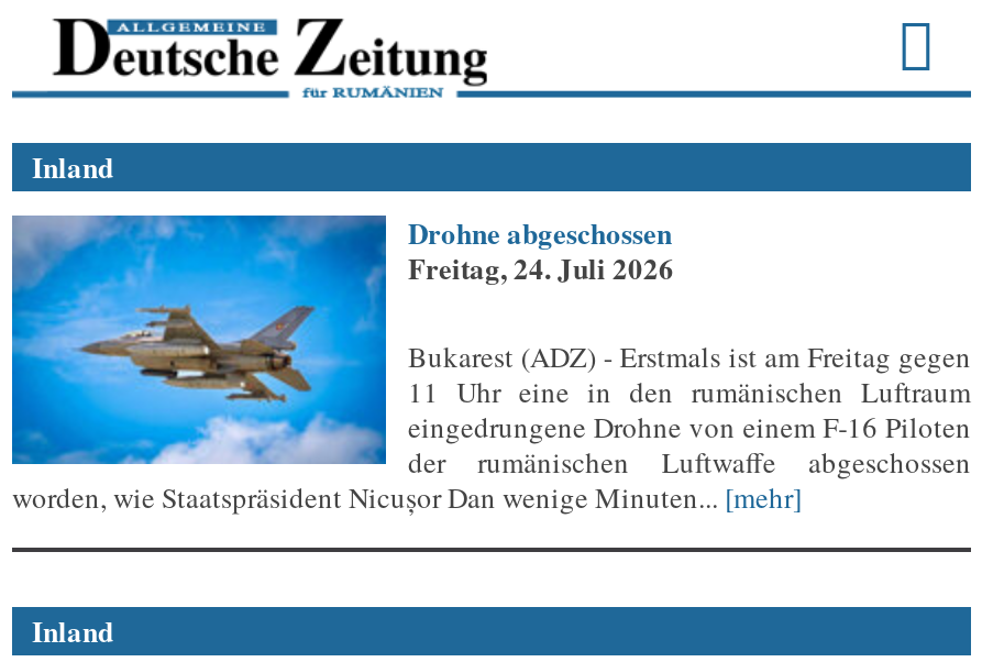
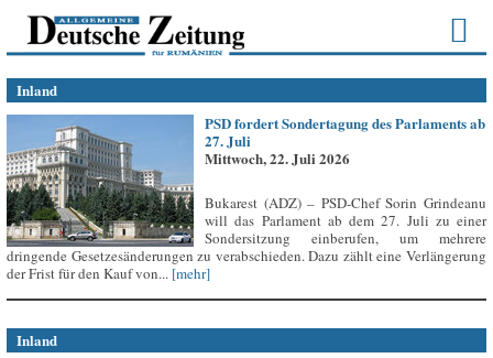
- [image]
- Bukarest (ADZ) - Erstmals ist am Freitag gegen
- 11 Uhr eine in den rumänischen Luftraum
- eingedrungene Drohne von einem F-16 Piloten
- der rumänischen Luftwaffe abgeschossen
- worden, wie Staatspräsident Nicușor Dan wenige Minuten... [mehr]
+ [image]
+ Bukarest (ADZ) – PSD-Chef Sorin Grindeanu
+ will das Parlament ab dem 27. Juli zu einer
+ Sondersitzung einberufen, um mehrere
+ dringende Gesetzesänderungen zu verabschieden. Dazu zählt eine Verlängerung
+ der Frist für den Kauf von... [mehr]

- Drohne abgeschossen
- Freitag, 24. Juli 2026
+ PSD fordert Sondertagung des Parlaments ab
+ 27. Juli
+ Mittwoch, 22. Juli 2026
